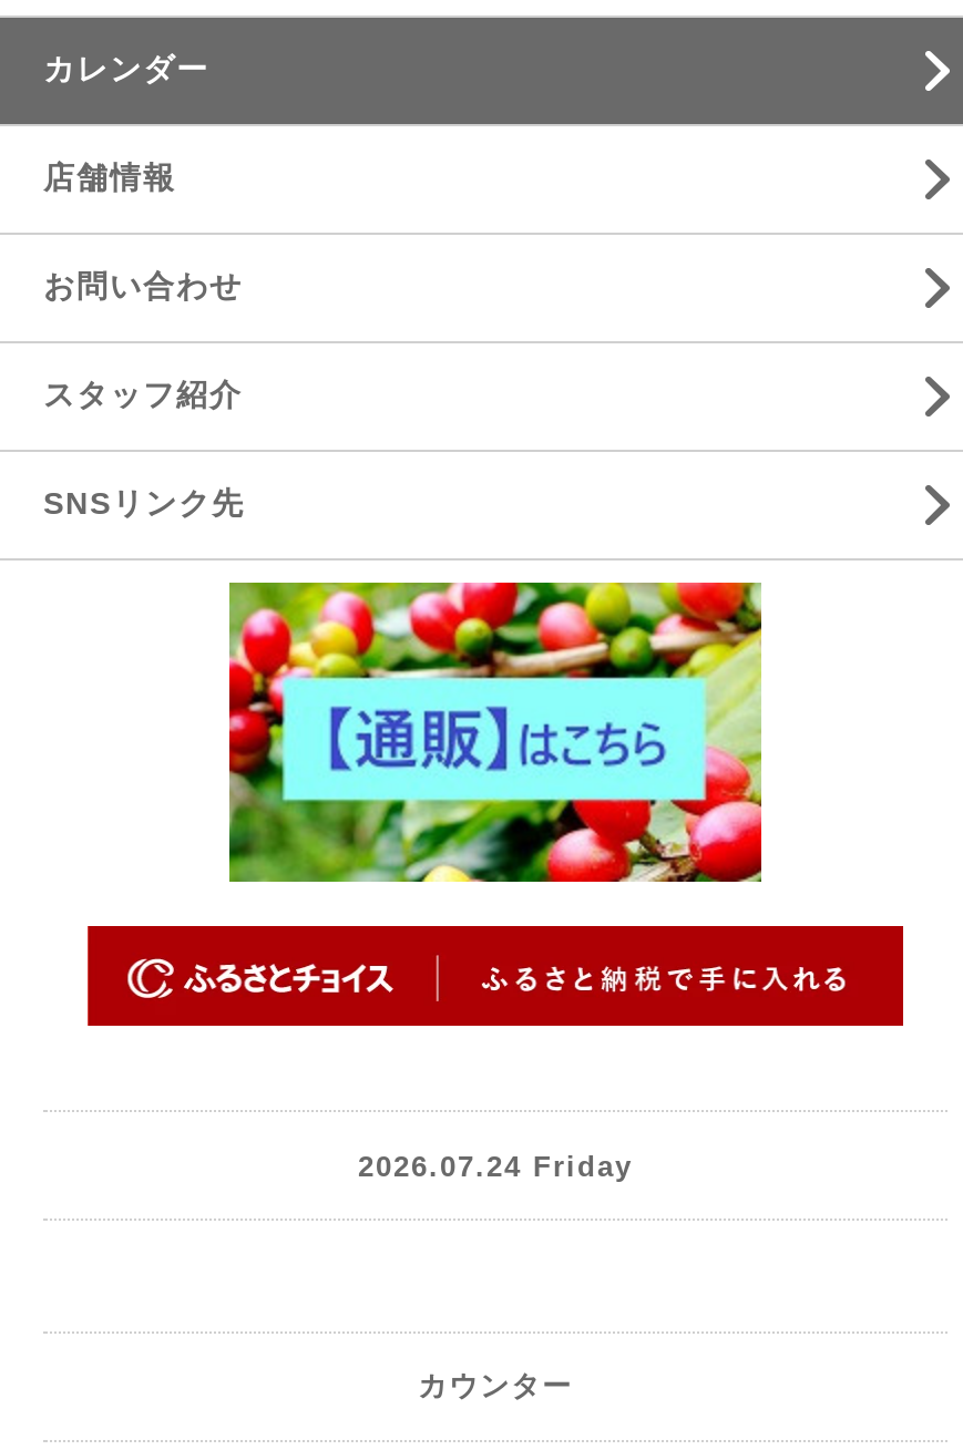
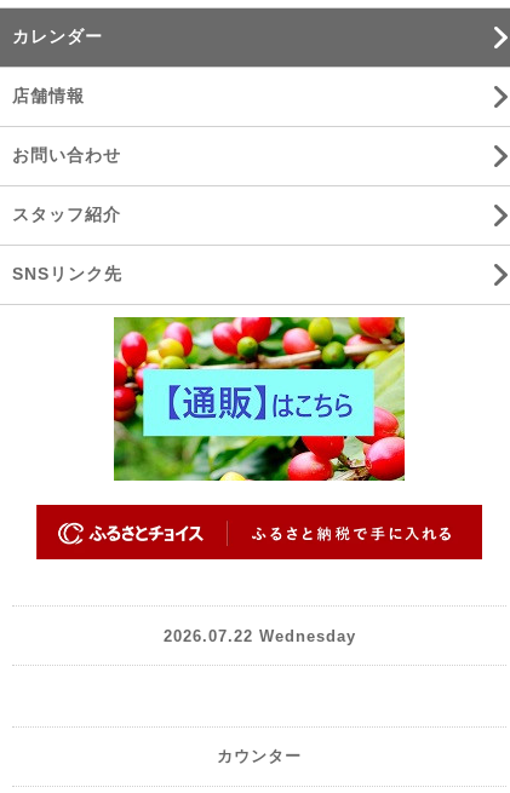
- 2026.07.24 Friday
+ 2026.07.22 Wednesday
